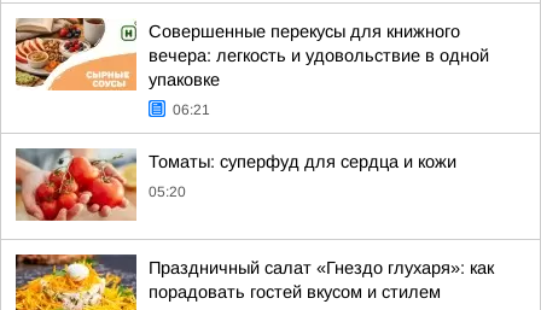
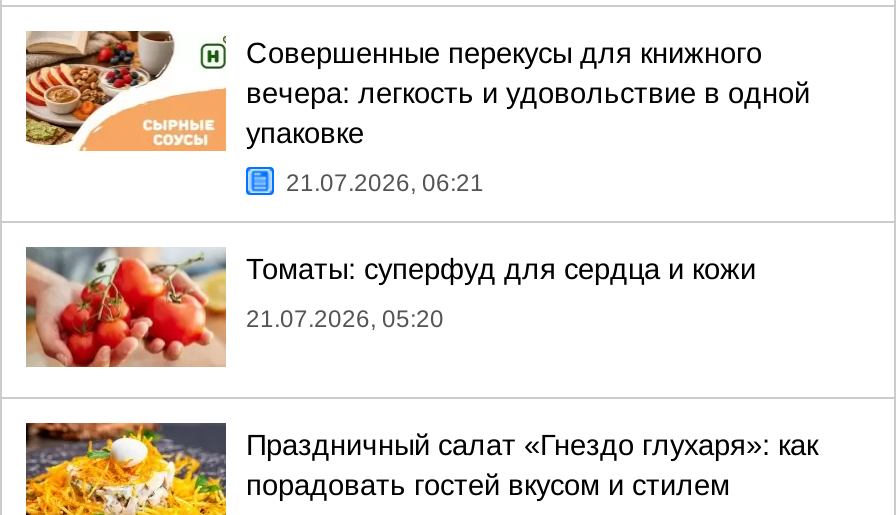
- 06:21
+ 21.07.2026, 06:21

- 05:20
+ 21.07.2026, 05:20
